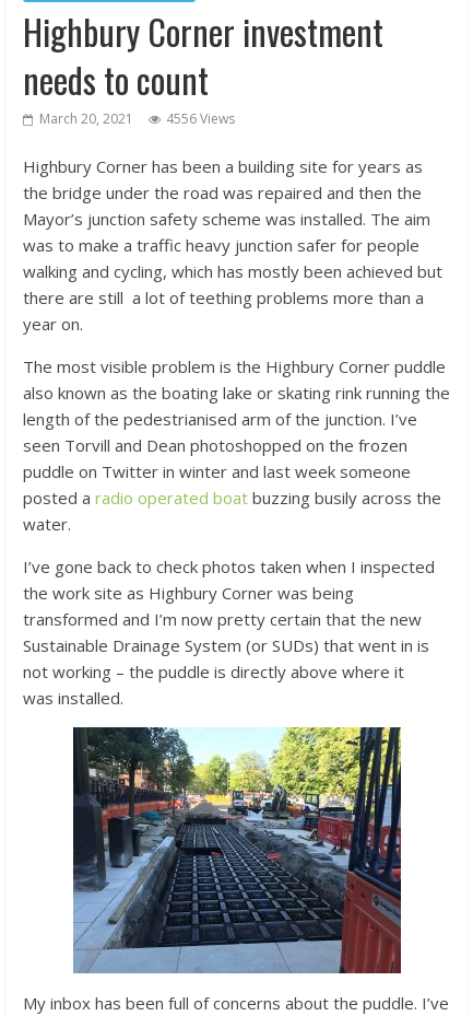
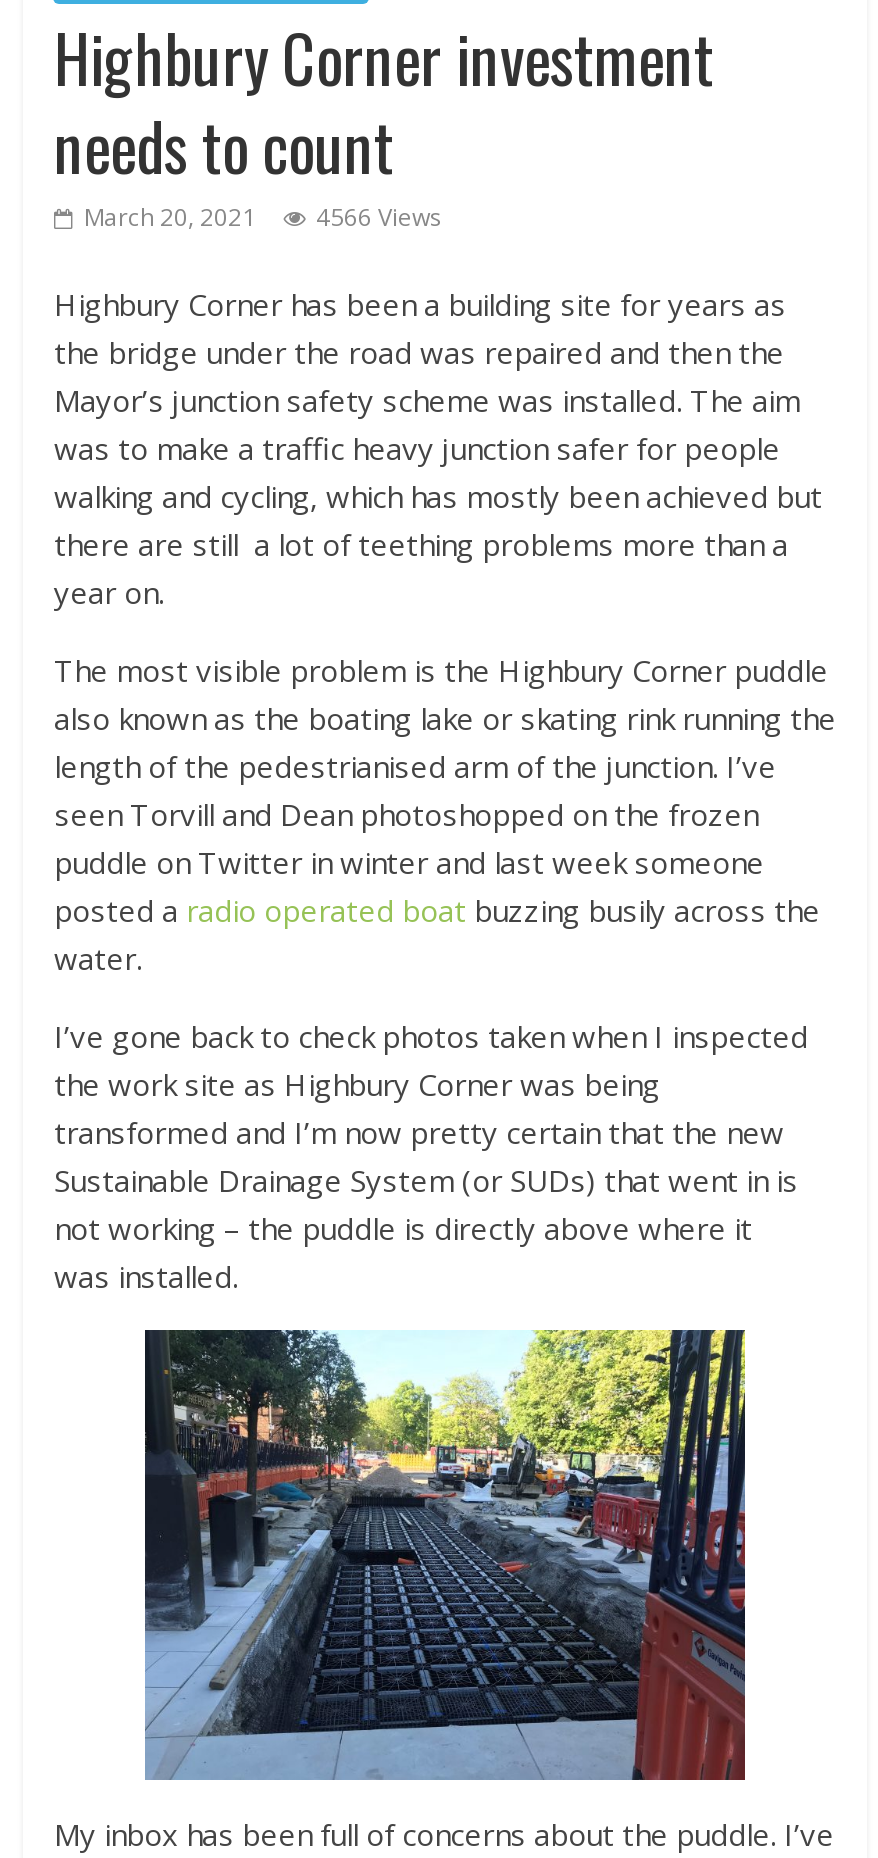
- March 20, 2021 4556 Views
+ March 20, 2021 4566 Views
